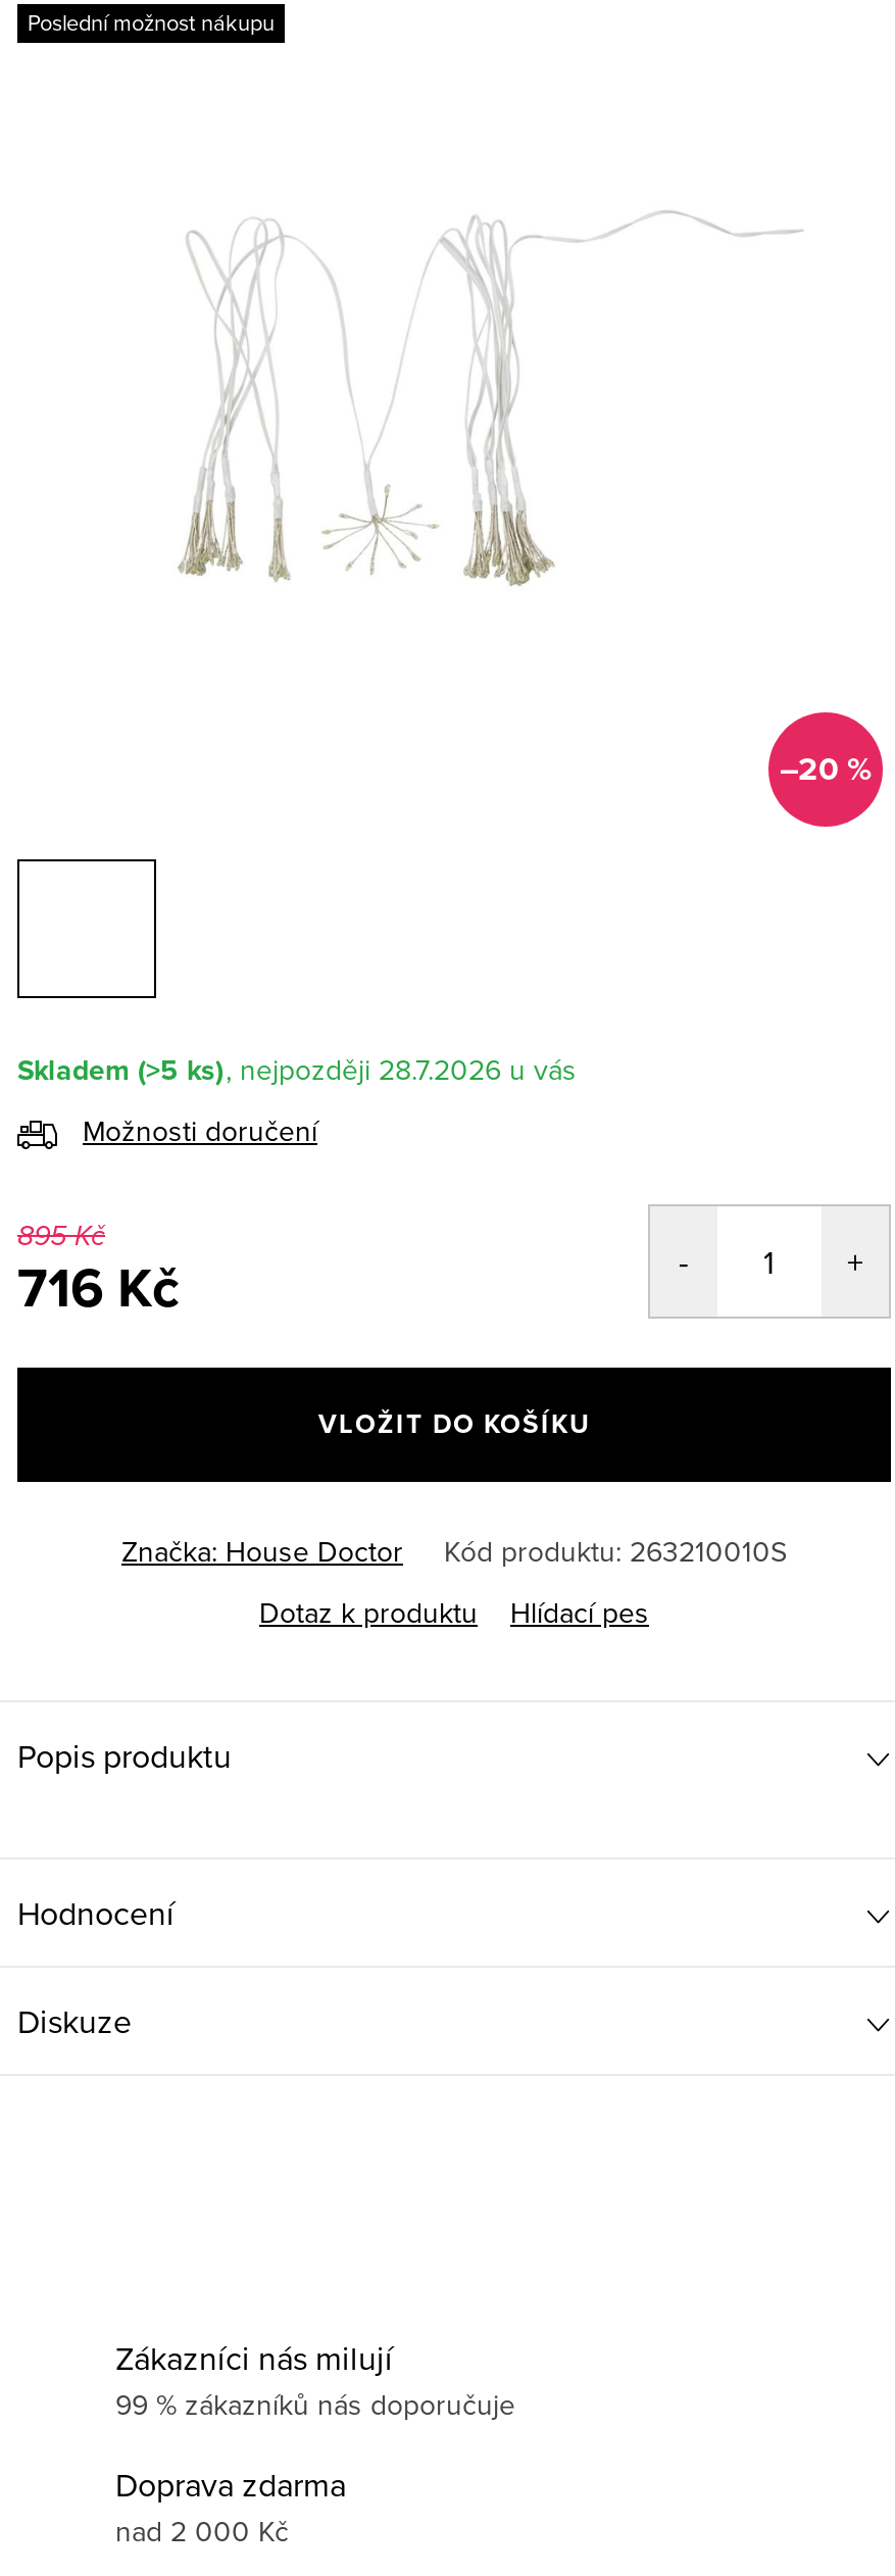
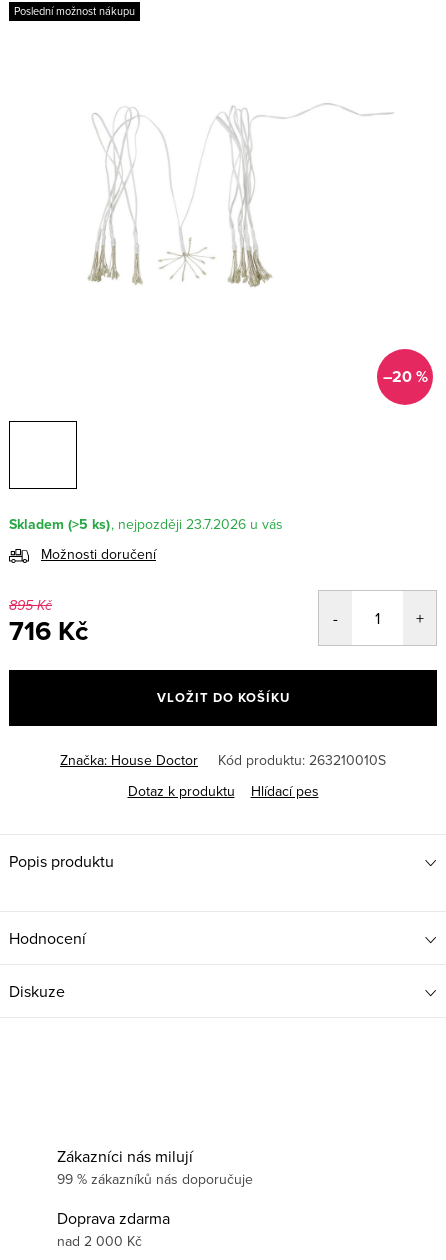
- 28.7.2026
+ 23.7.2026
